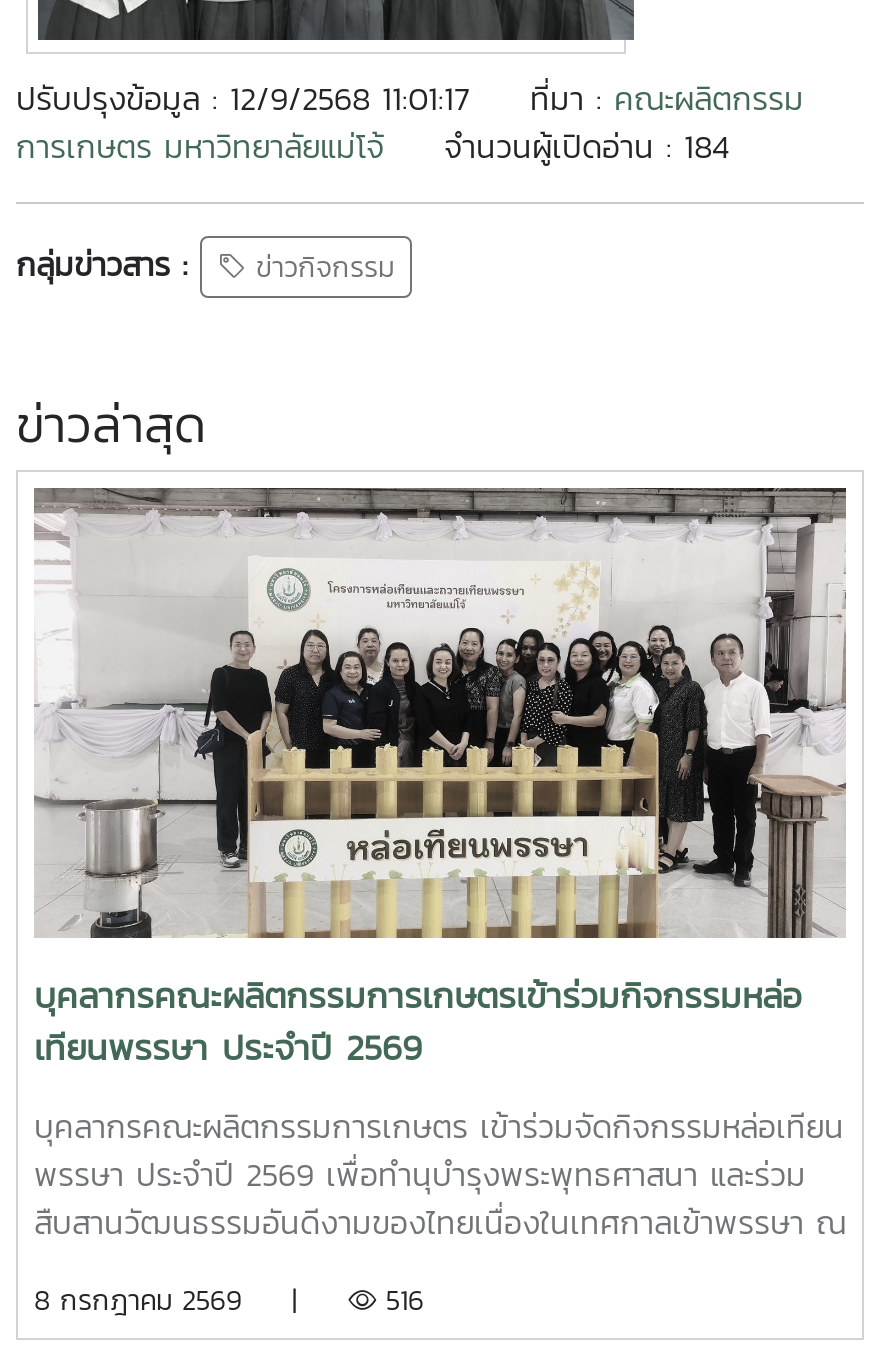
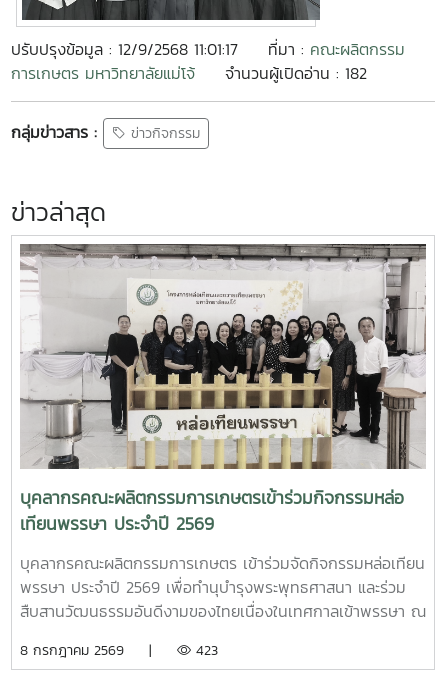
- จำนวนผู้เปิดอ่าน : 184
+ จำนวนผู้เปิดอ่าน : 182

- 516
+ 423
